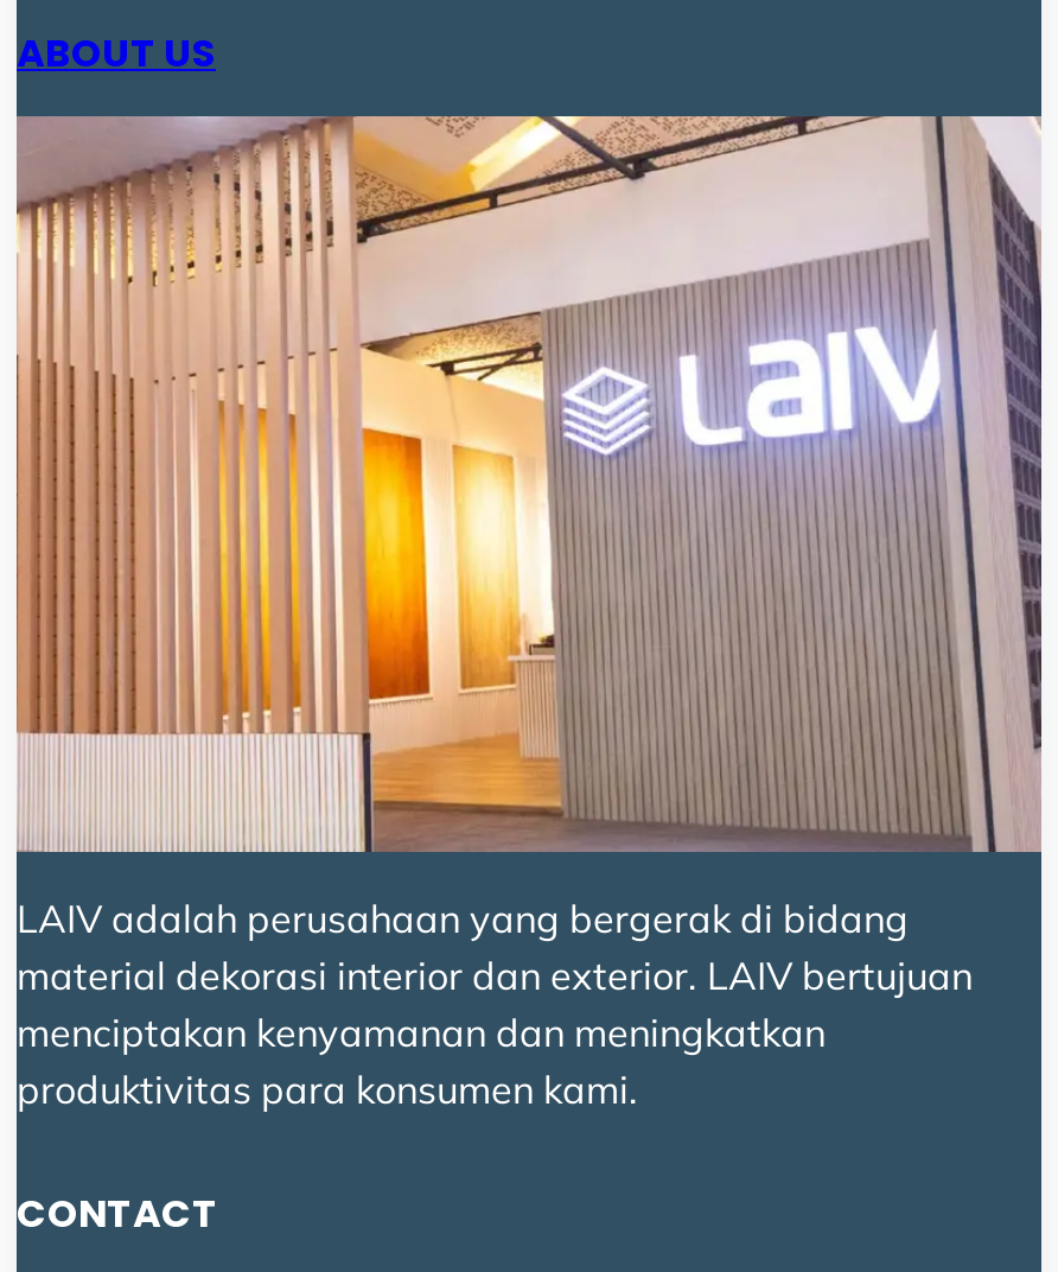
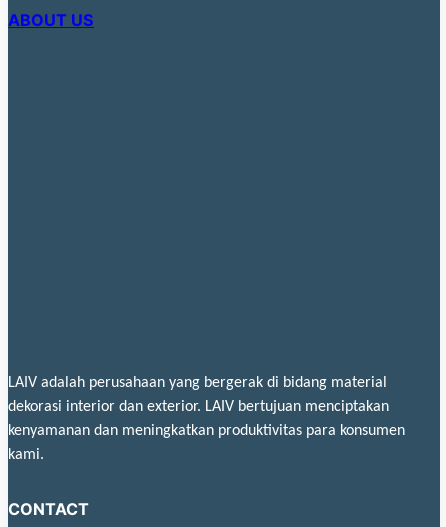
- [image]
